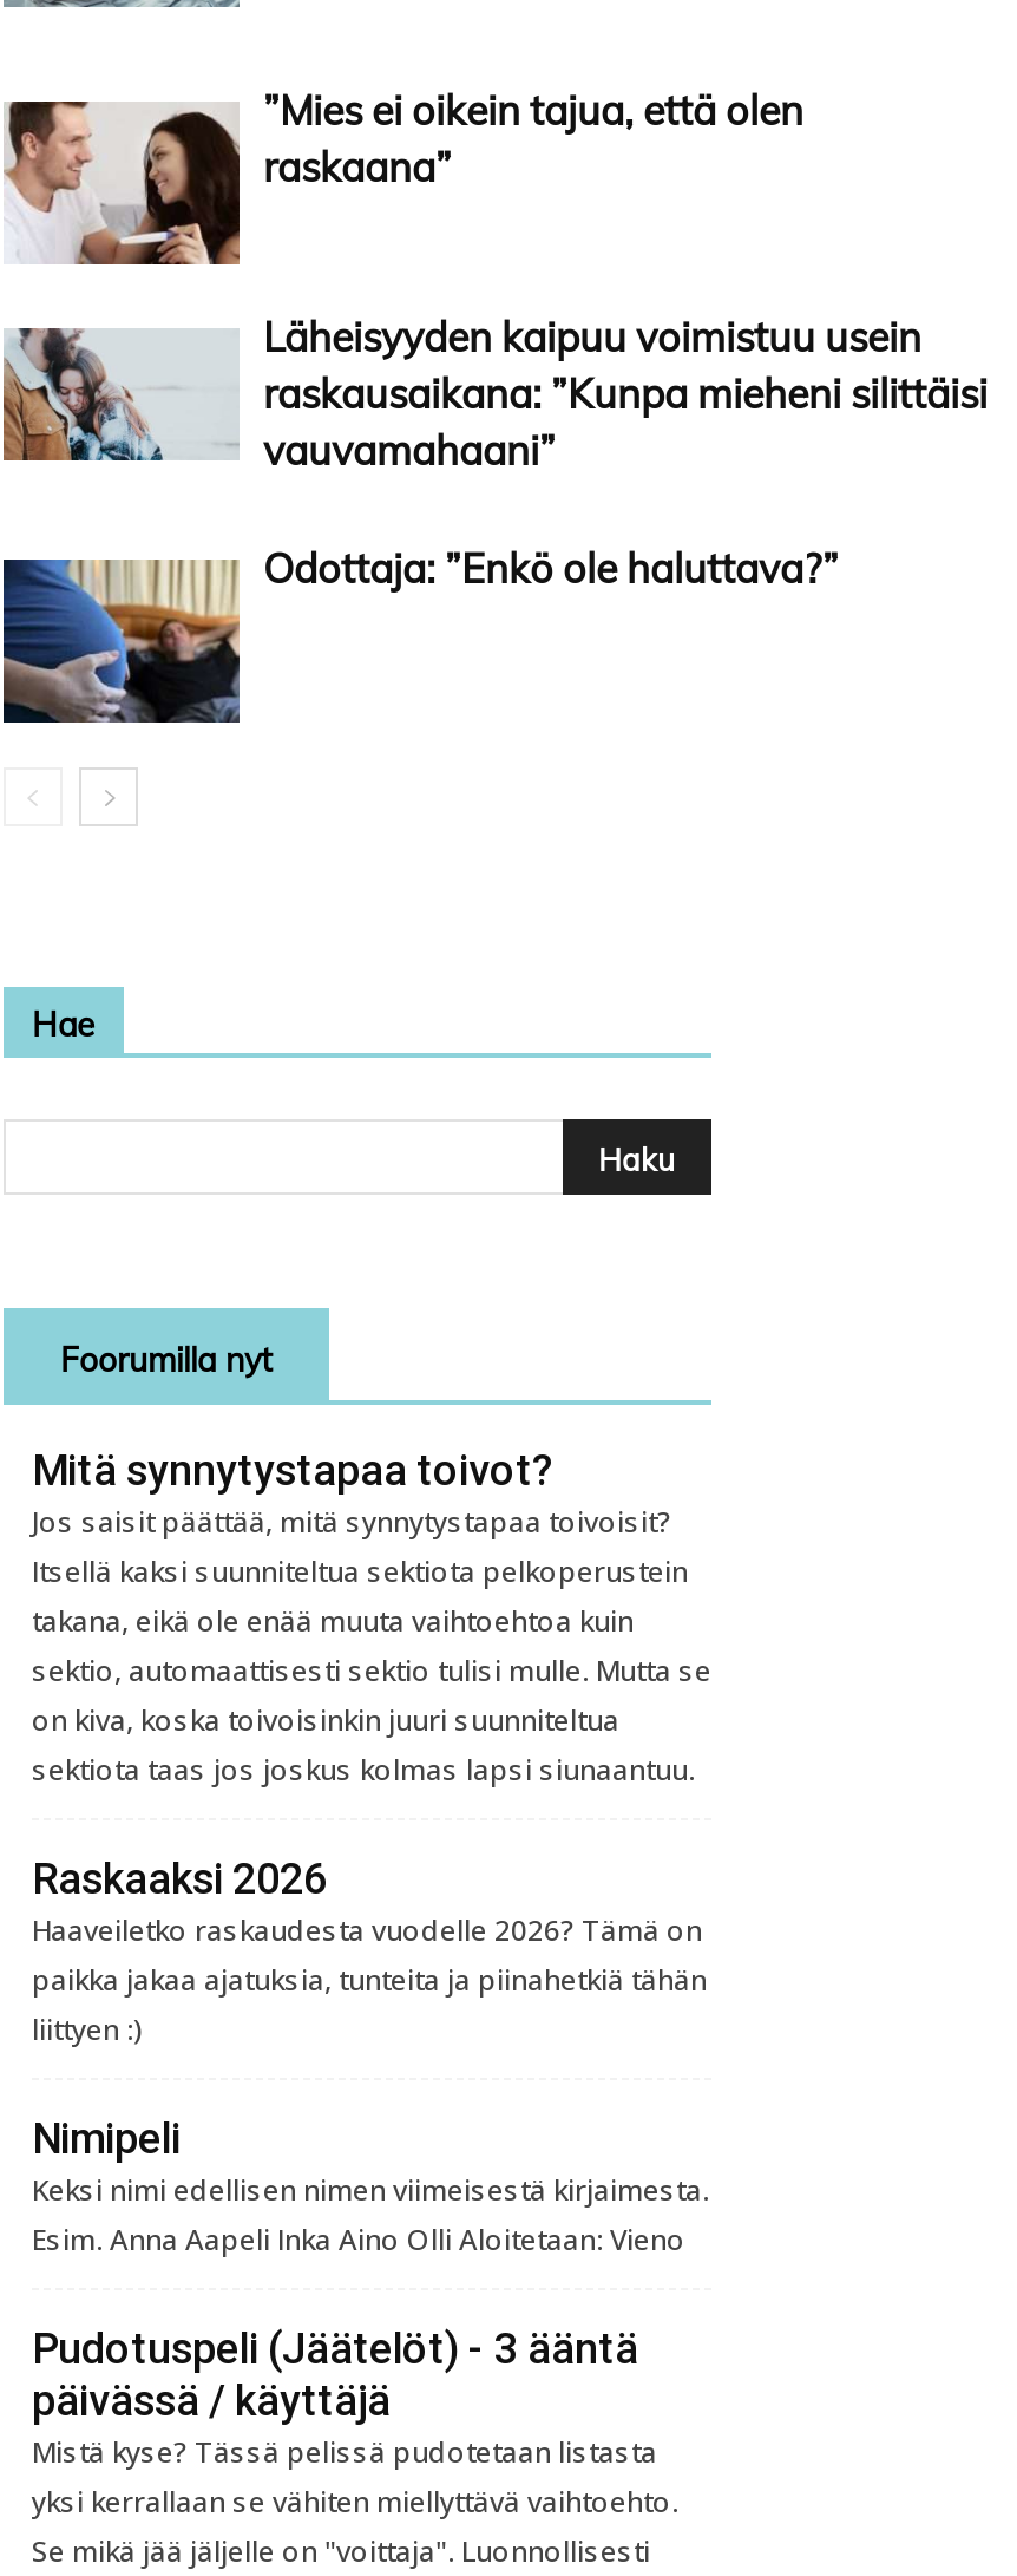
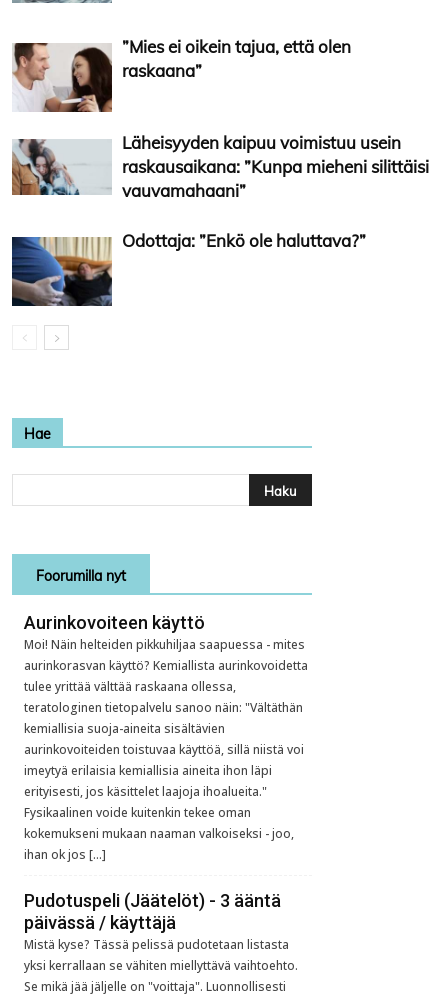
- Mitä synnytystapaa toivot?
- Jos saisit päättää, mitä synnytystapaa toivoisit?
- Itsellä kaksi suunniteltua sektiota pelkoperustein
- takana, eikä ole enää muuta vaihtoehtoa kuin
- sektio, automaattisesti sektio tulisi mulle. Mutta se
- on kiva, koska toivoisinkin juuri suunniteltua
- sektiota taas jos joskus kolmas lapsi siunaantuu.
- Raskaaksi 2026
- Haaveiletko raskaudesta vuodelle 2026? Tämä on
- paikka jakaa ajatuksia, tunteita ja piinahetkiä tähän
- liittyen :)
- Nimipeli
- Keksi nimi edellisen nimen viimeisestä kirjaimesta.
- Esim. Anna Aapeli Inka Aino Olli Aloitetaan: Vieno
+ Aurinkovoiteen käyttö
+ Moi! Näin helteiden pikkuhiljaa saapuessa - mites
+ aurinkorasvan käyttö? Kemiallista aurinkovoidetta
+ tulee yrittää välttää raskaana ollessa,
+ teratologinen tietopalvelu sanoo näin: "Vältäthän
+ kemiallisia suoja-aineita sisältävien
+ aurinkovoiteiden toistuvaa käyttöä, sillä niistä voi
+ imeytyä erilaisia kemiallisia aineita ihon läpi
+ erityisesti, jos käsittelet laajoja ihoalueita."
+ Fysikaalinen voide kuitenkin tekee oman
+ kokemukseni mukaan naaman valkoiseksi - joo,
+ ihan ok jos […]
